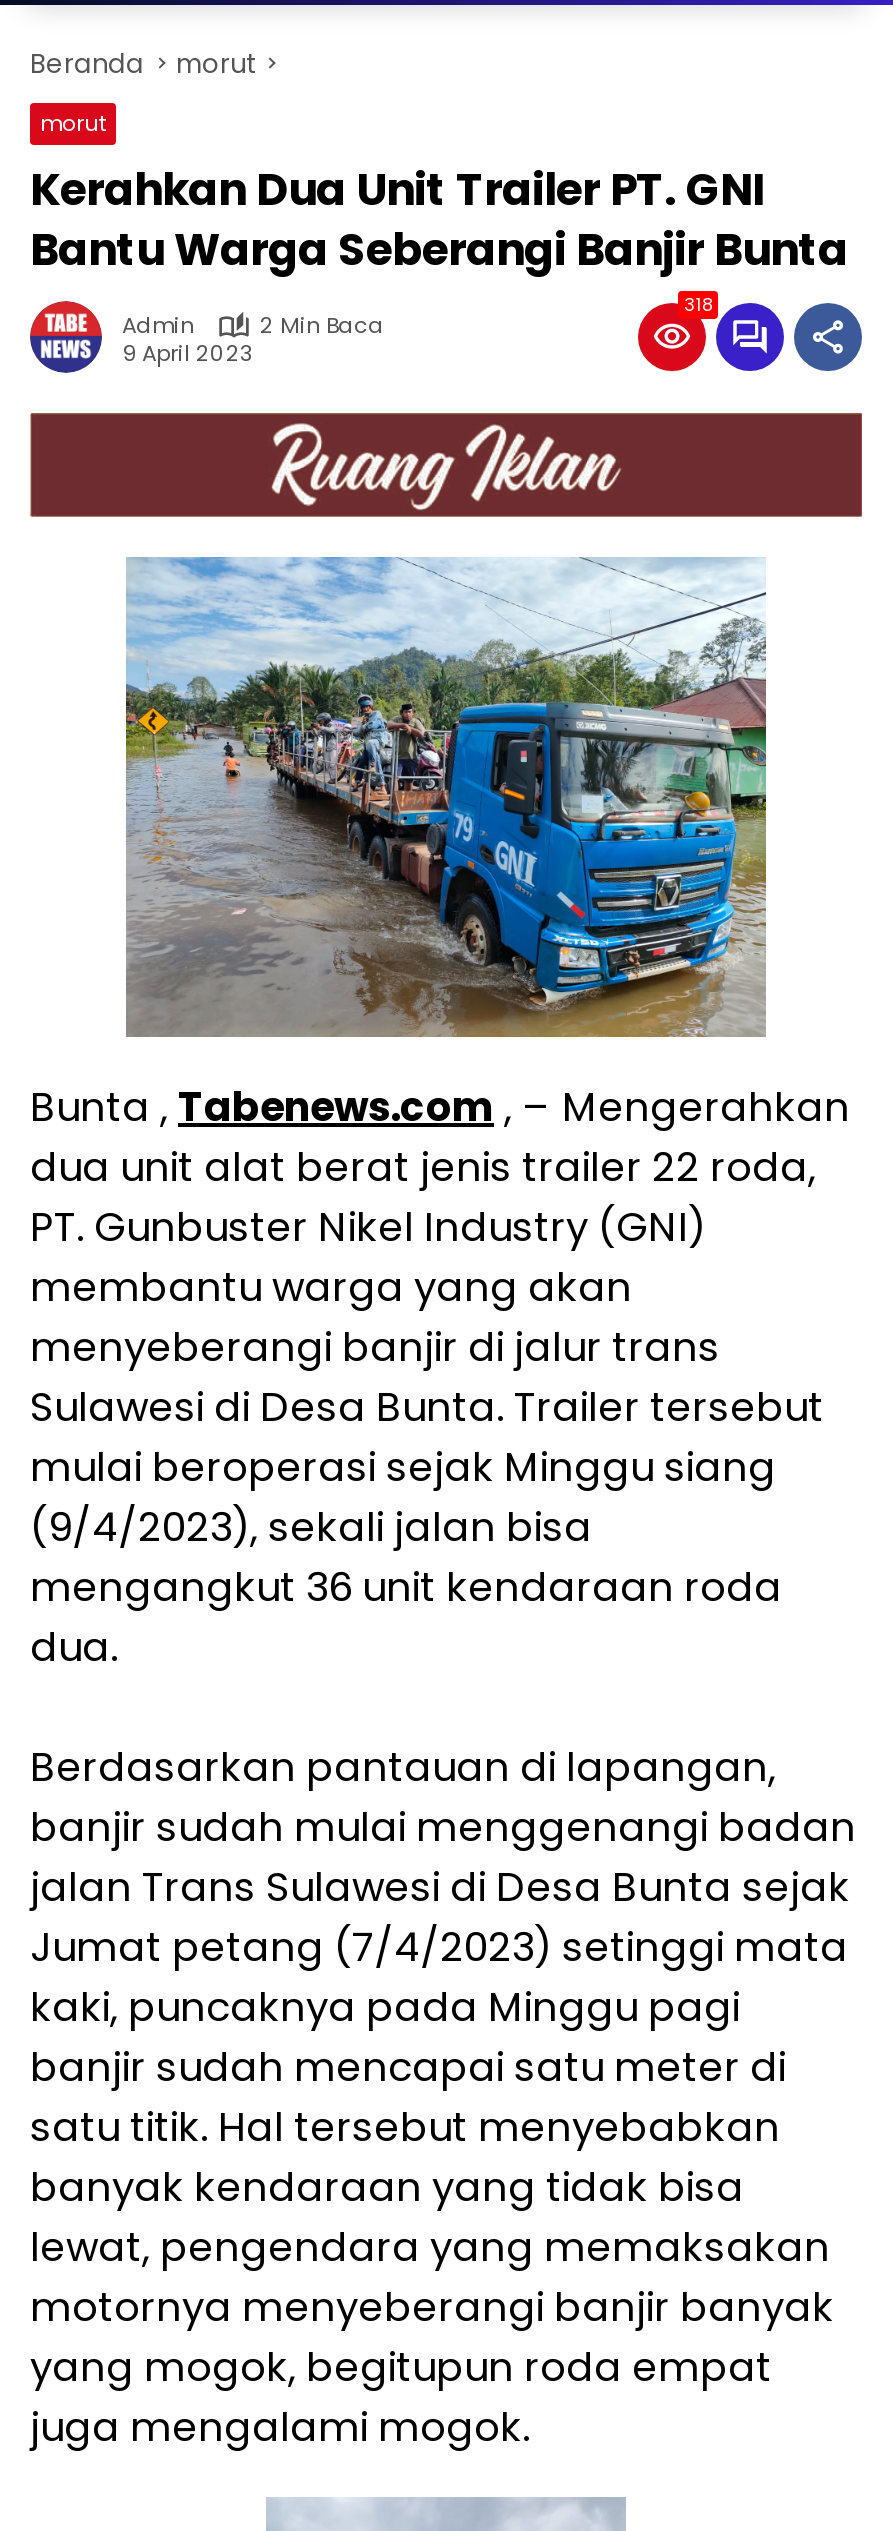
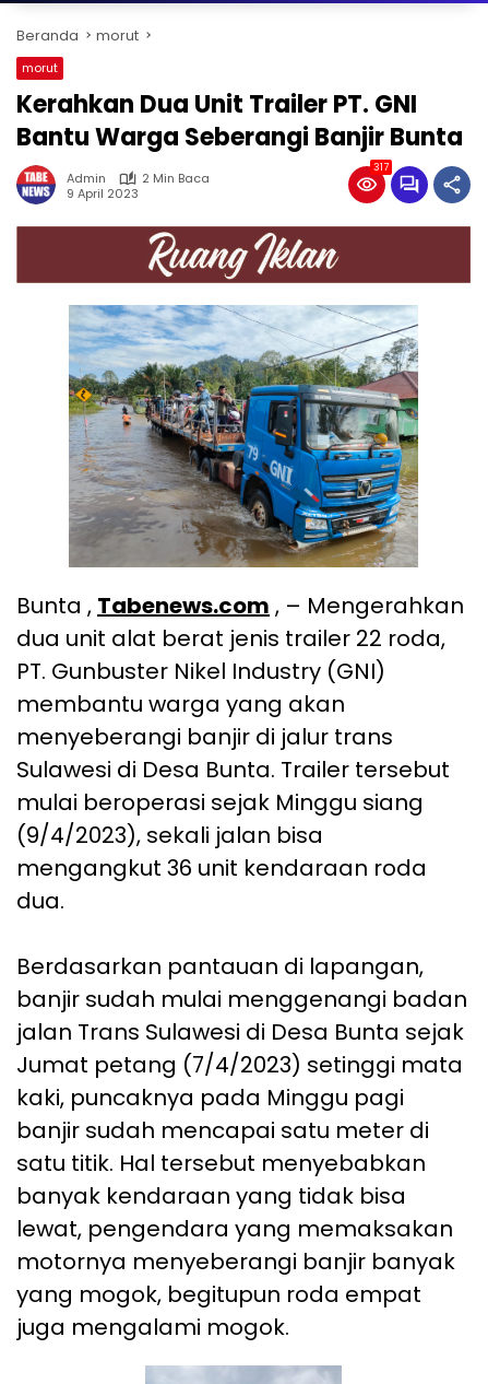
- 318
+ 317
